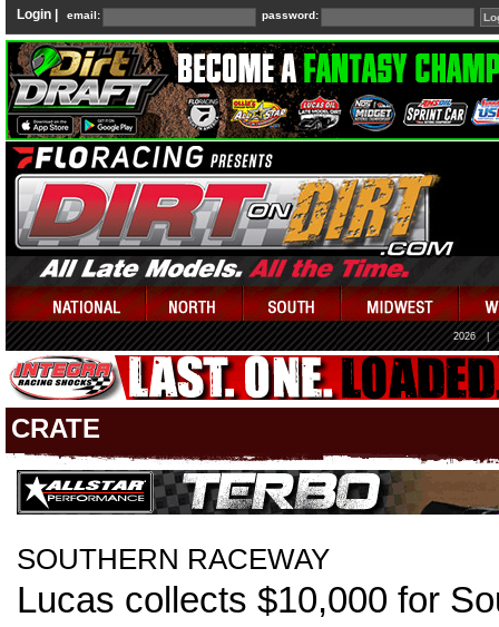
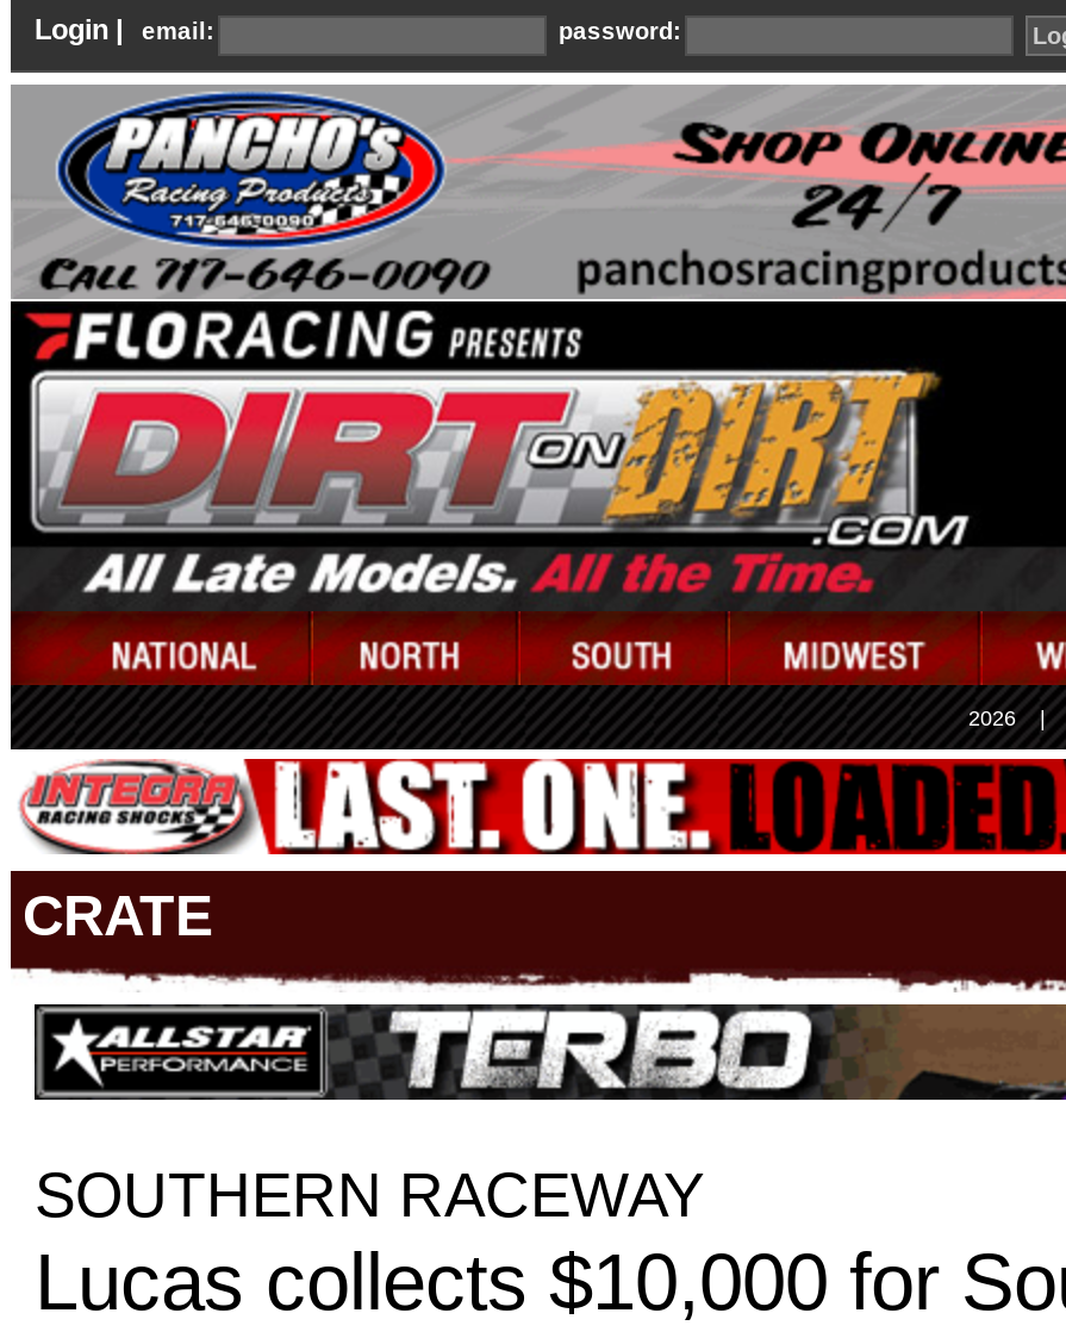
- [image]
+ [image]
